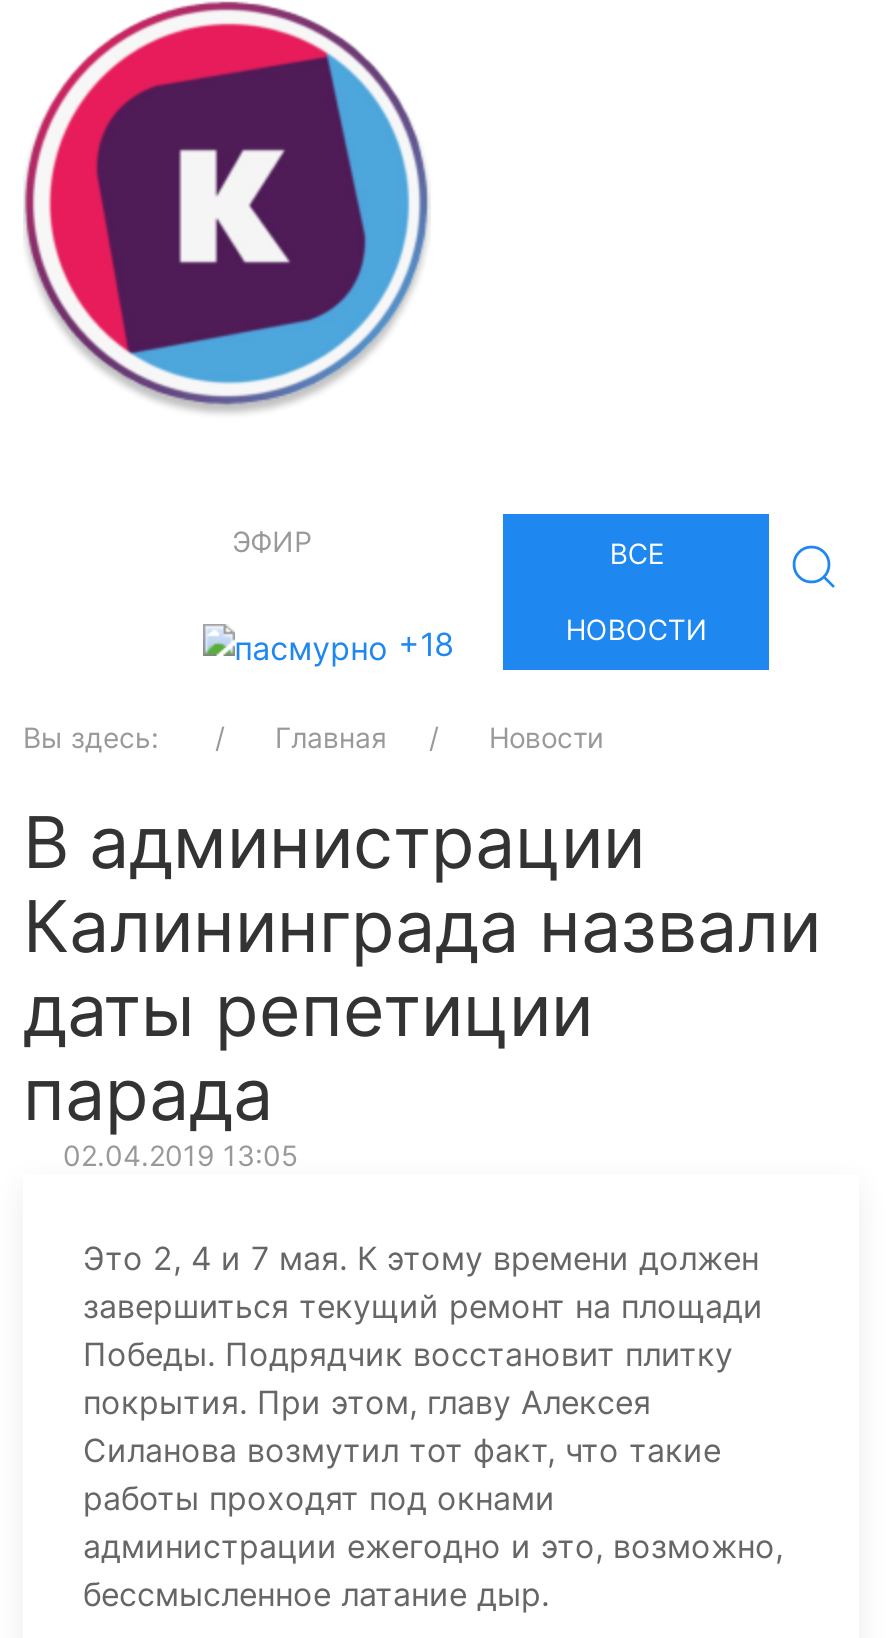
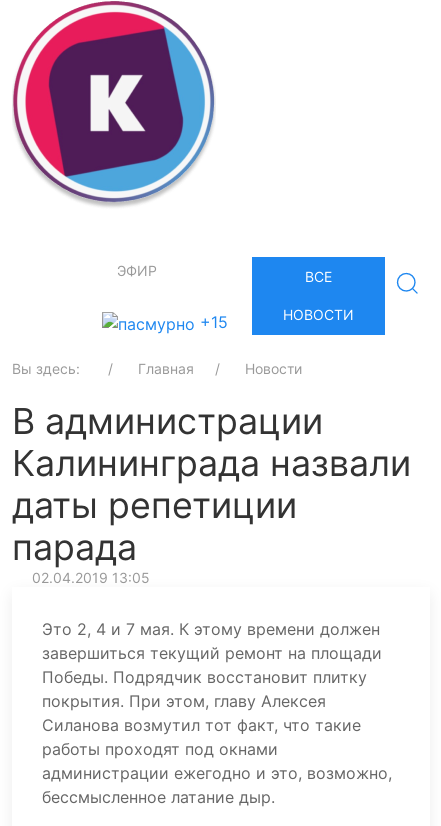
- +18
+ +15
